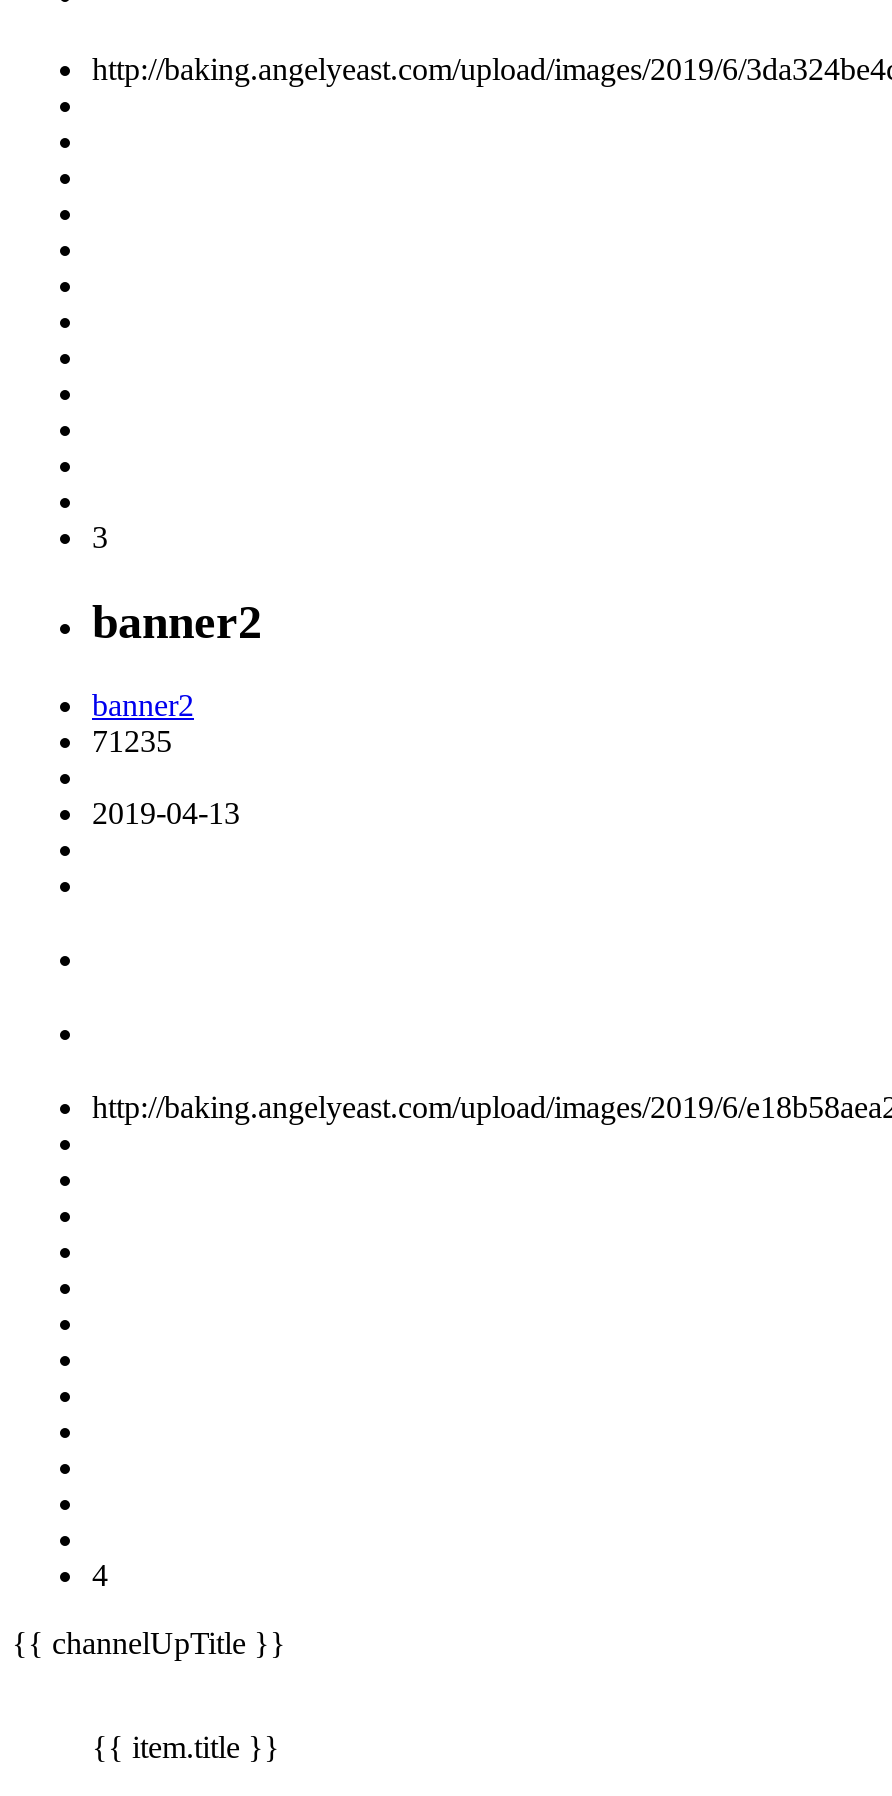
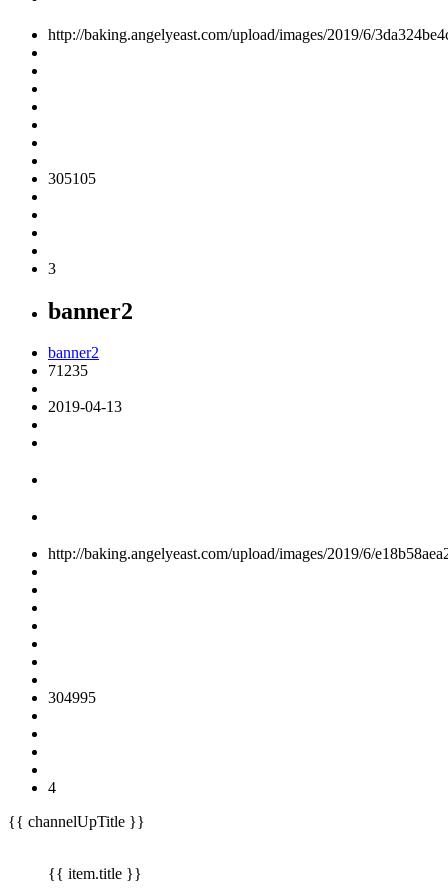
+ 305105

+ 304995
